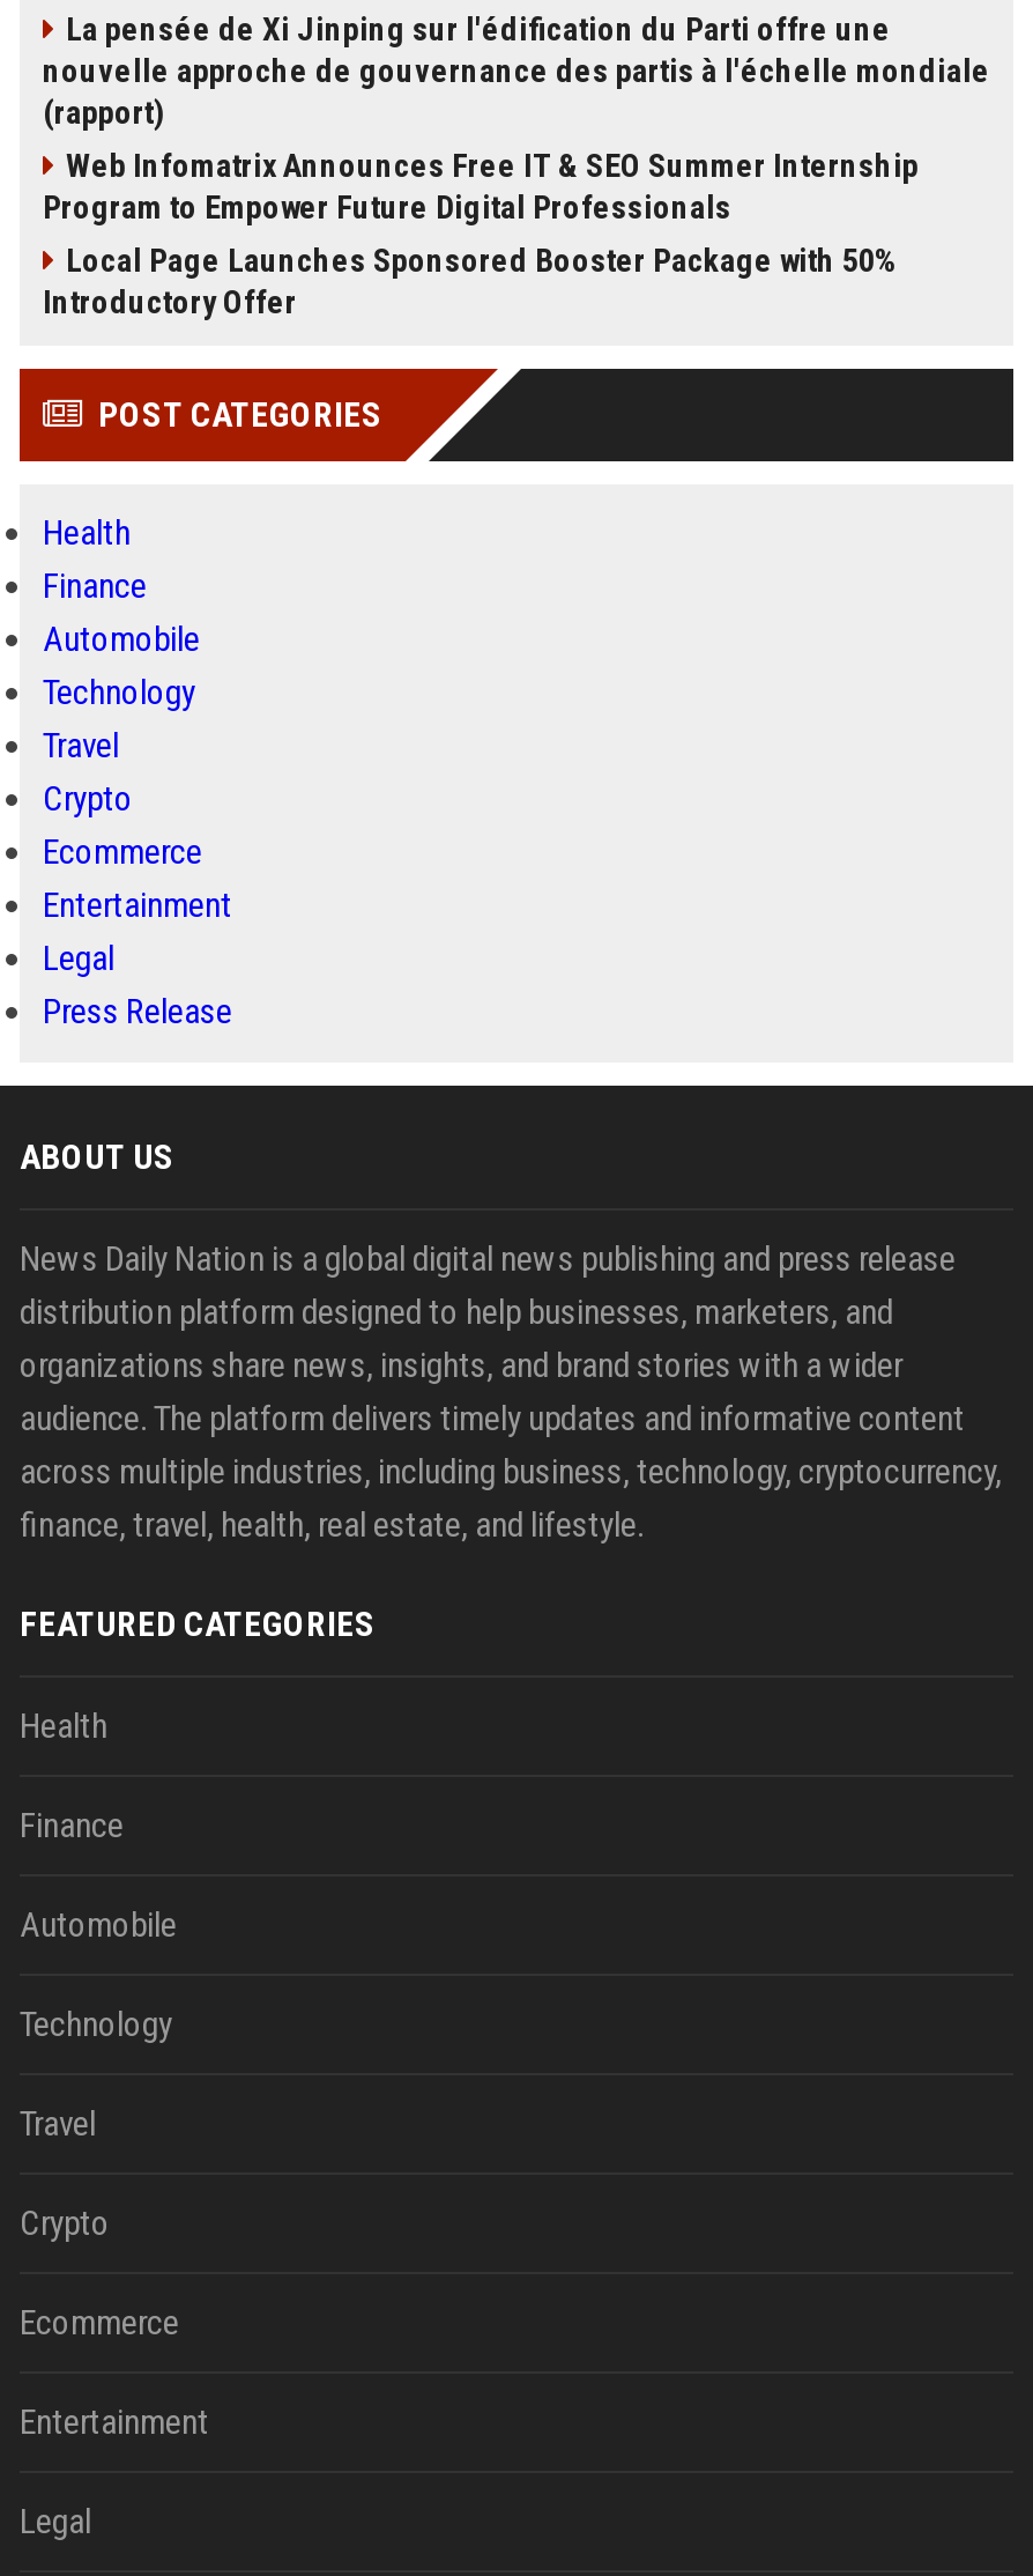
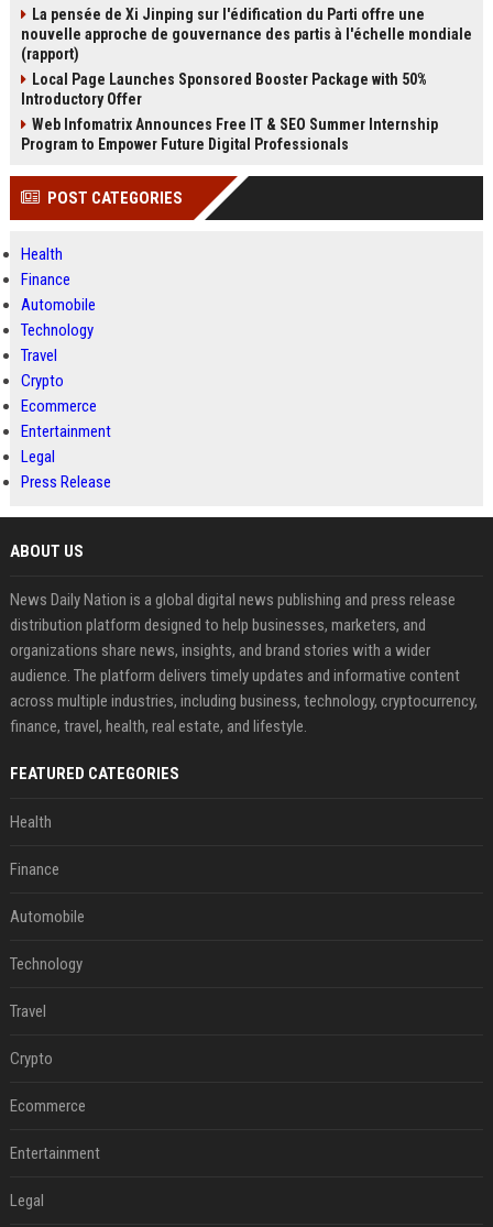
moved down: Web Infomatrix Announces Free IT & SEO Summer Internship | Program to Empower Future Digital Professionals

moved up: Local Page Launches Sponsored Booster Package with 50% | Introductory Offer
